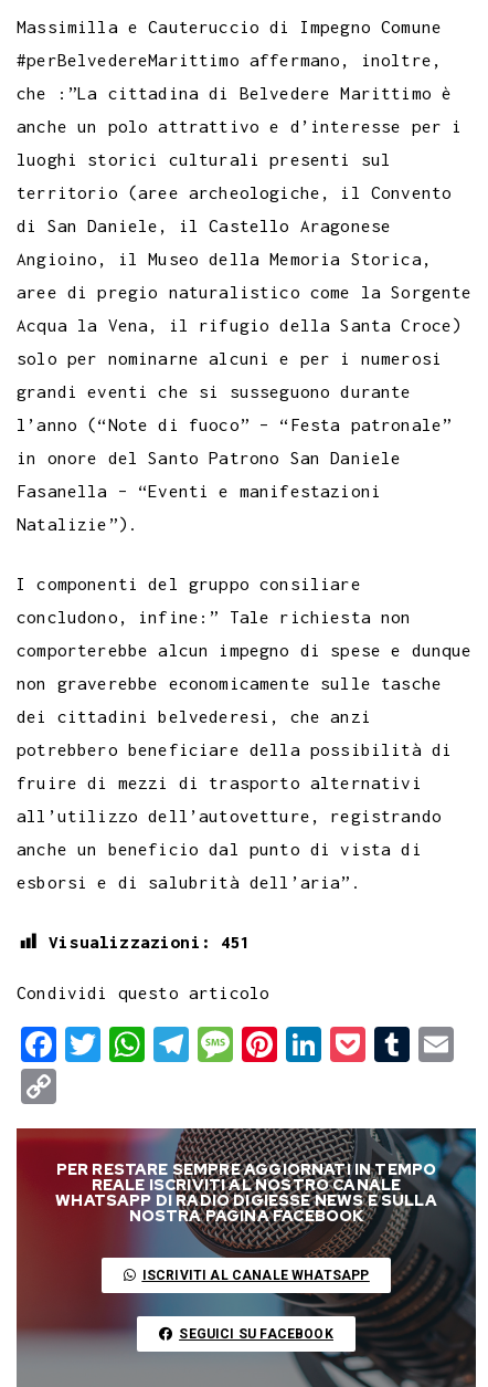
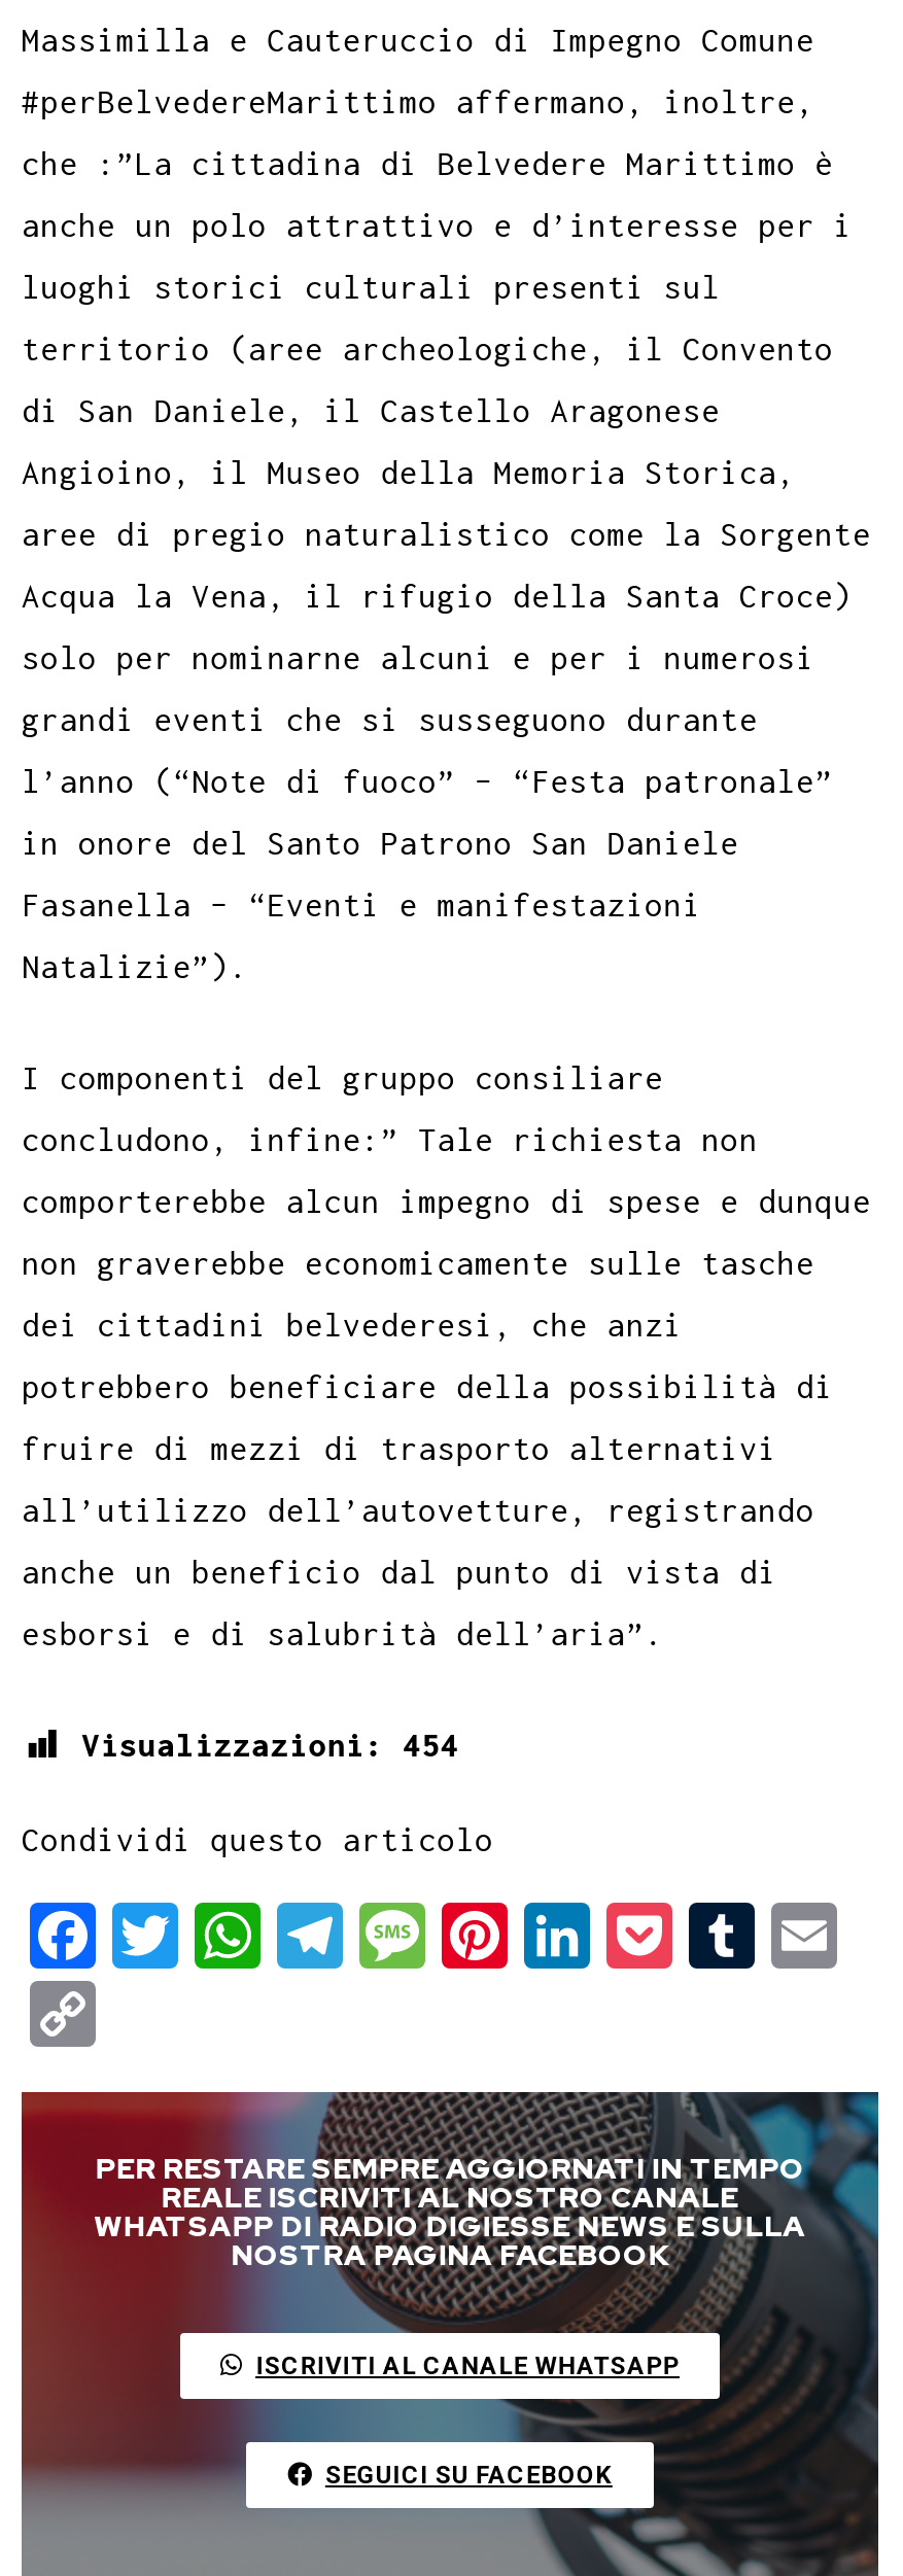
- Visualizzazioni: 451
+ Visualizzazioni: 454
